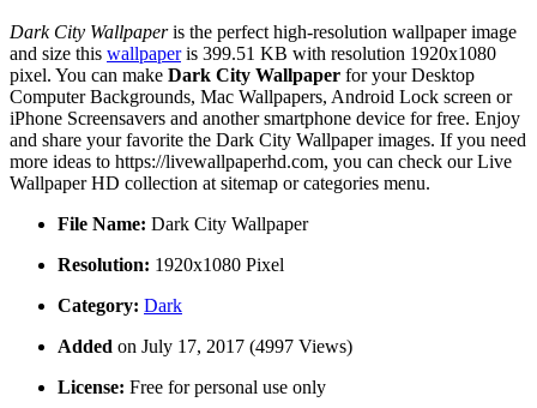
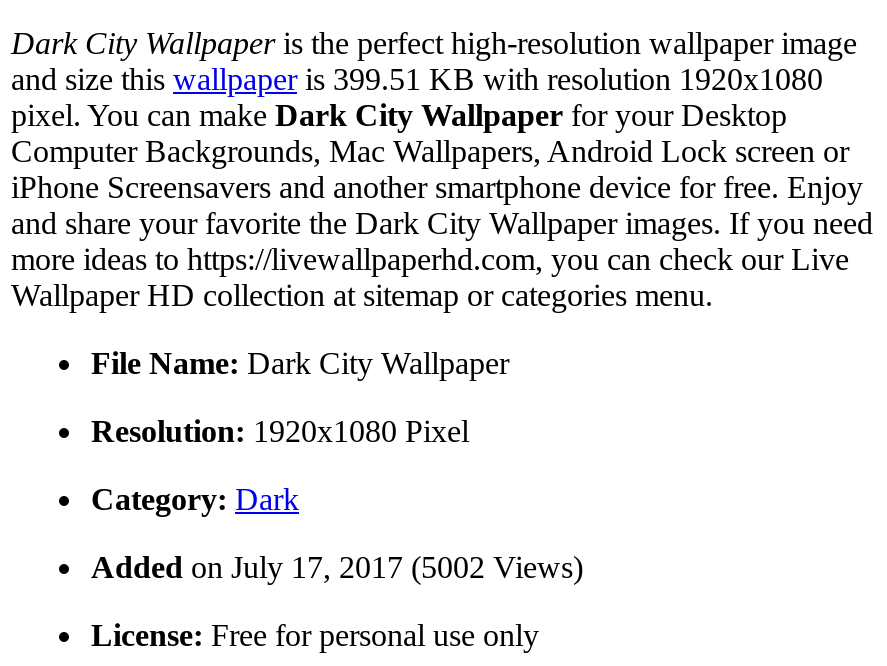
- Added on July 17, 2017 (4997 Views)
+ Added on July 17, 2017 (5002 Views)
